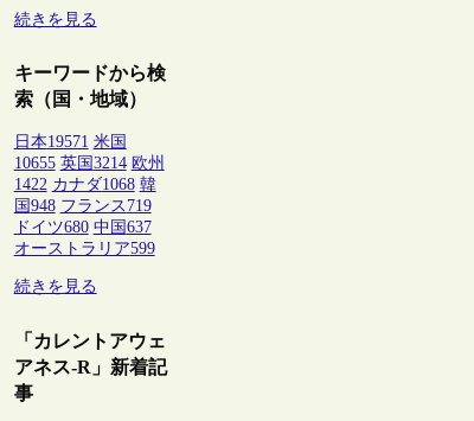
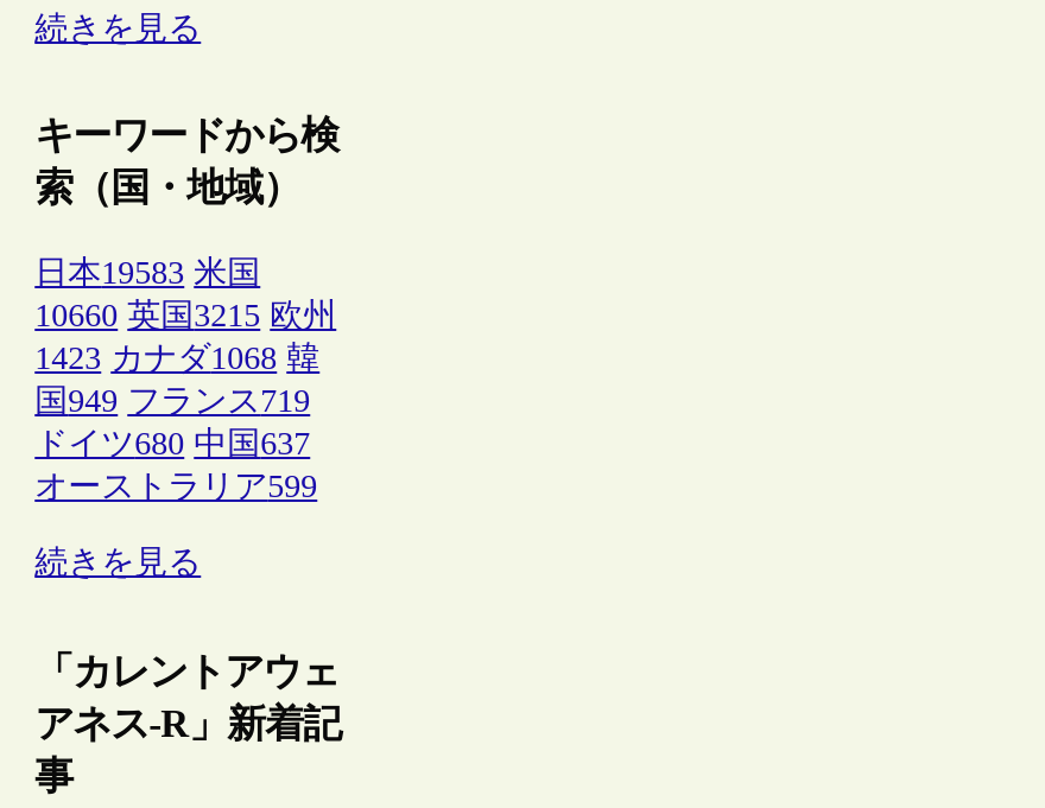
- 日本19571 米国
+ 日本19583 米国

- 10655 英国3214 欧州
+ 10660 英国3215 欧州

- 1422 カナダ1068 韓
+ 1423 カナダ1068 韓

- 国948 フランス719
+ 国949 フランス719
